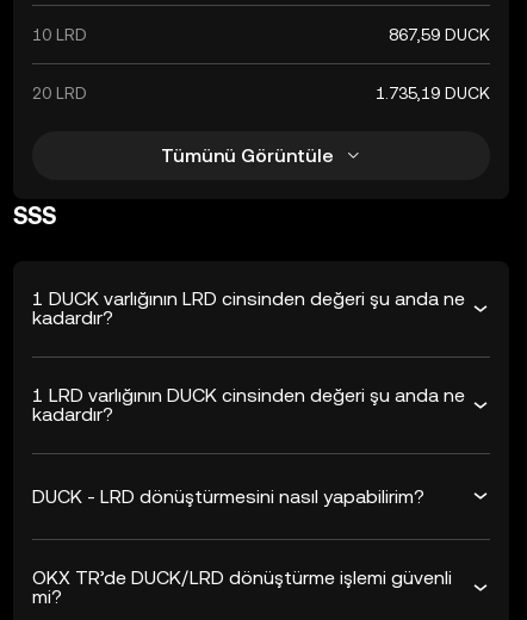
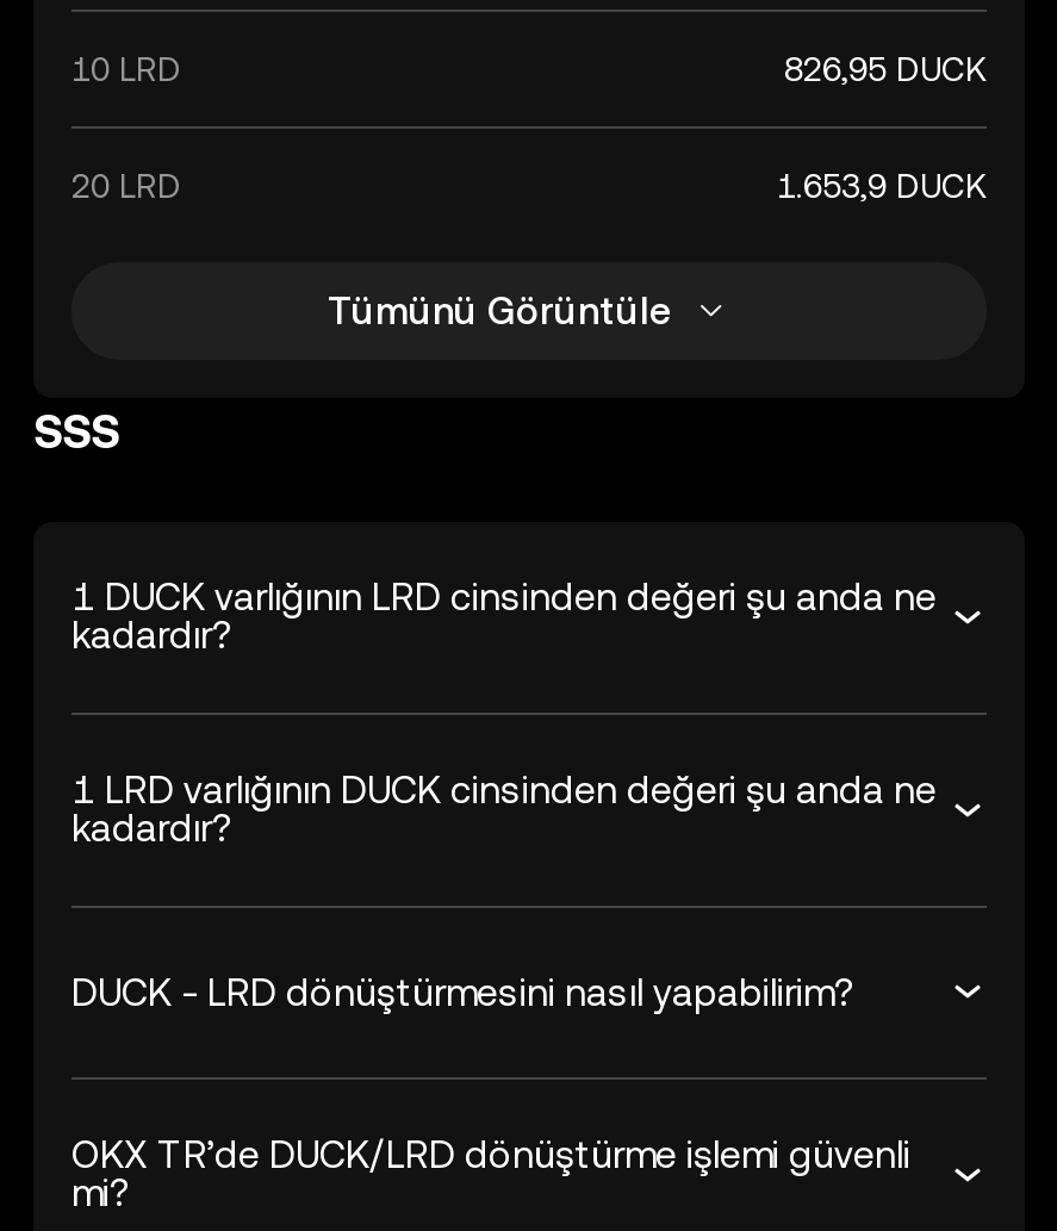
- 867,59 DUCK
+ 826,95 DUCK

- 1.735,19 DUCK
+ 1.653,9 DUCK
